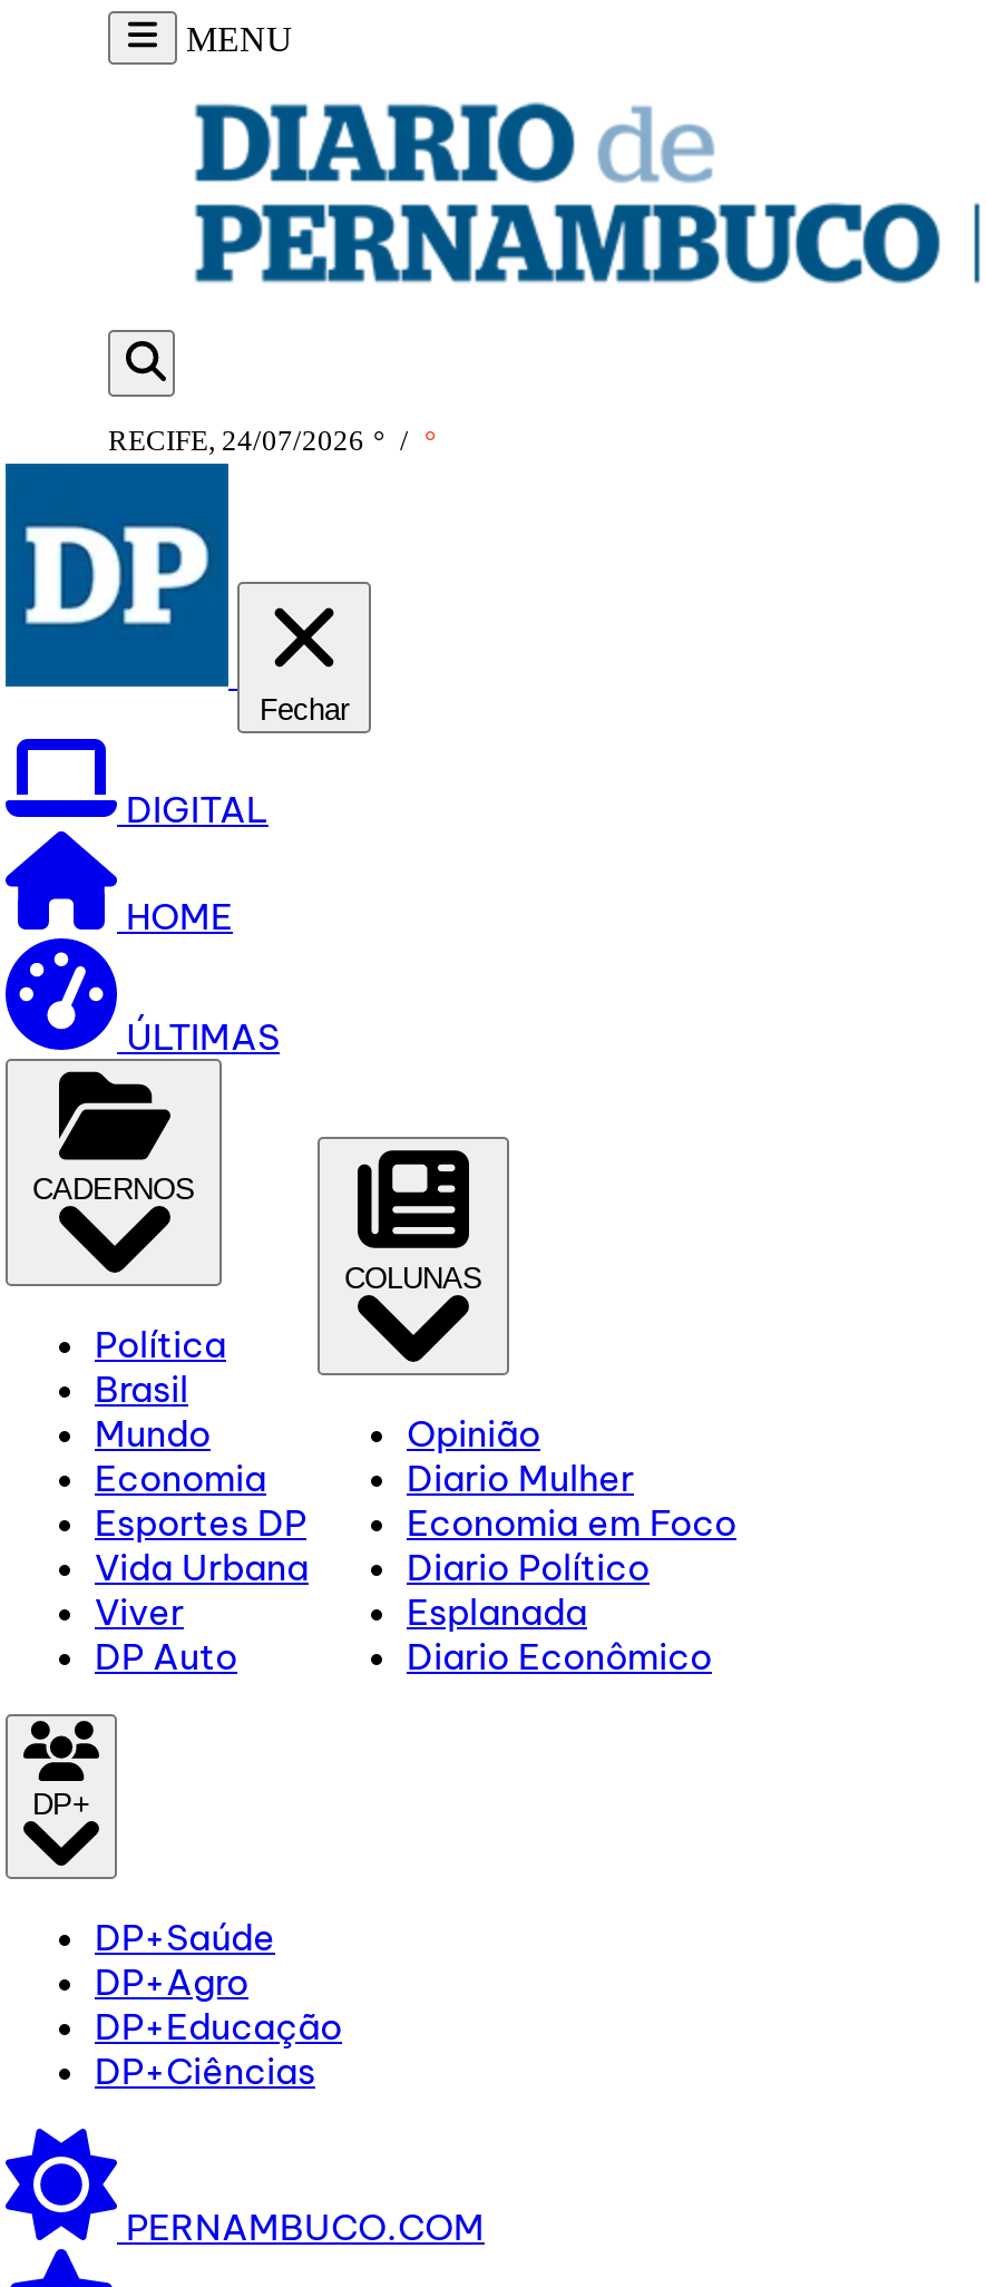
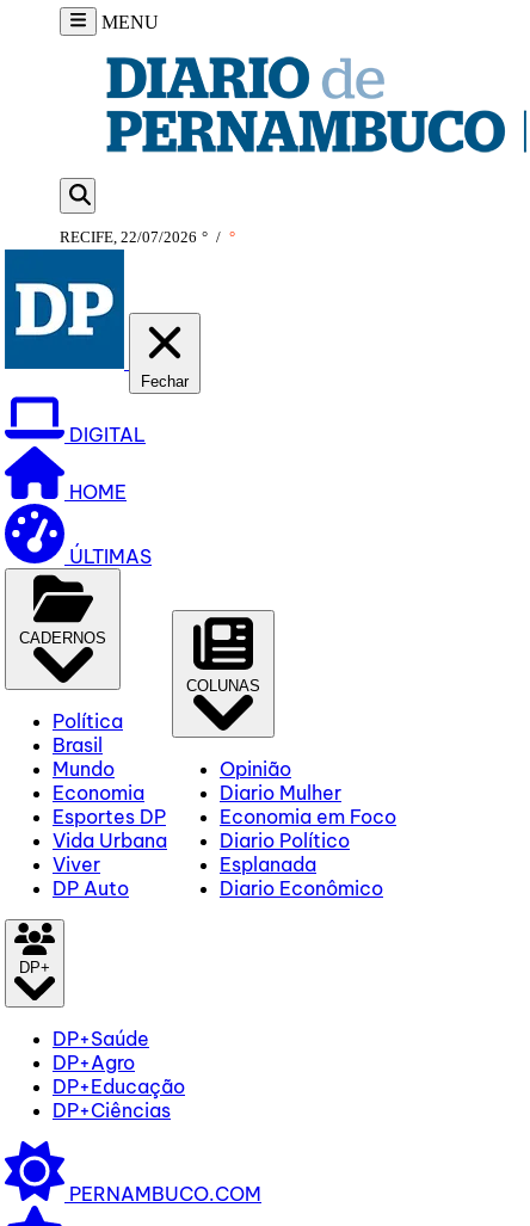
- RECIFE, 24/07/2026 ° / °
+ RECIFE, 22/07/2026 ° / °
